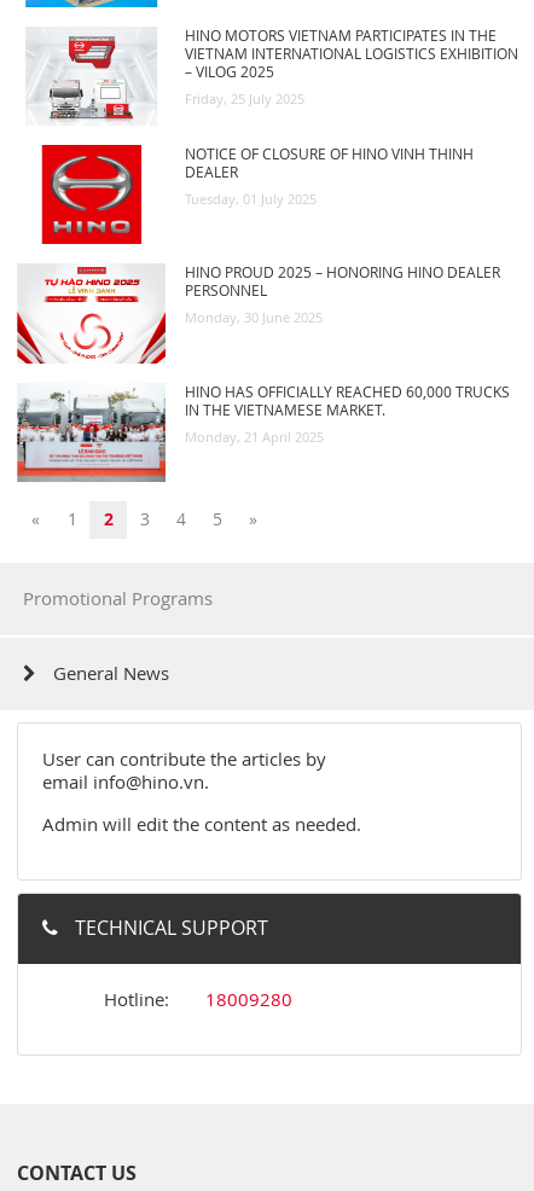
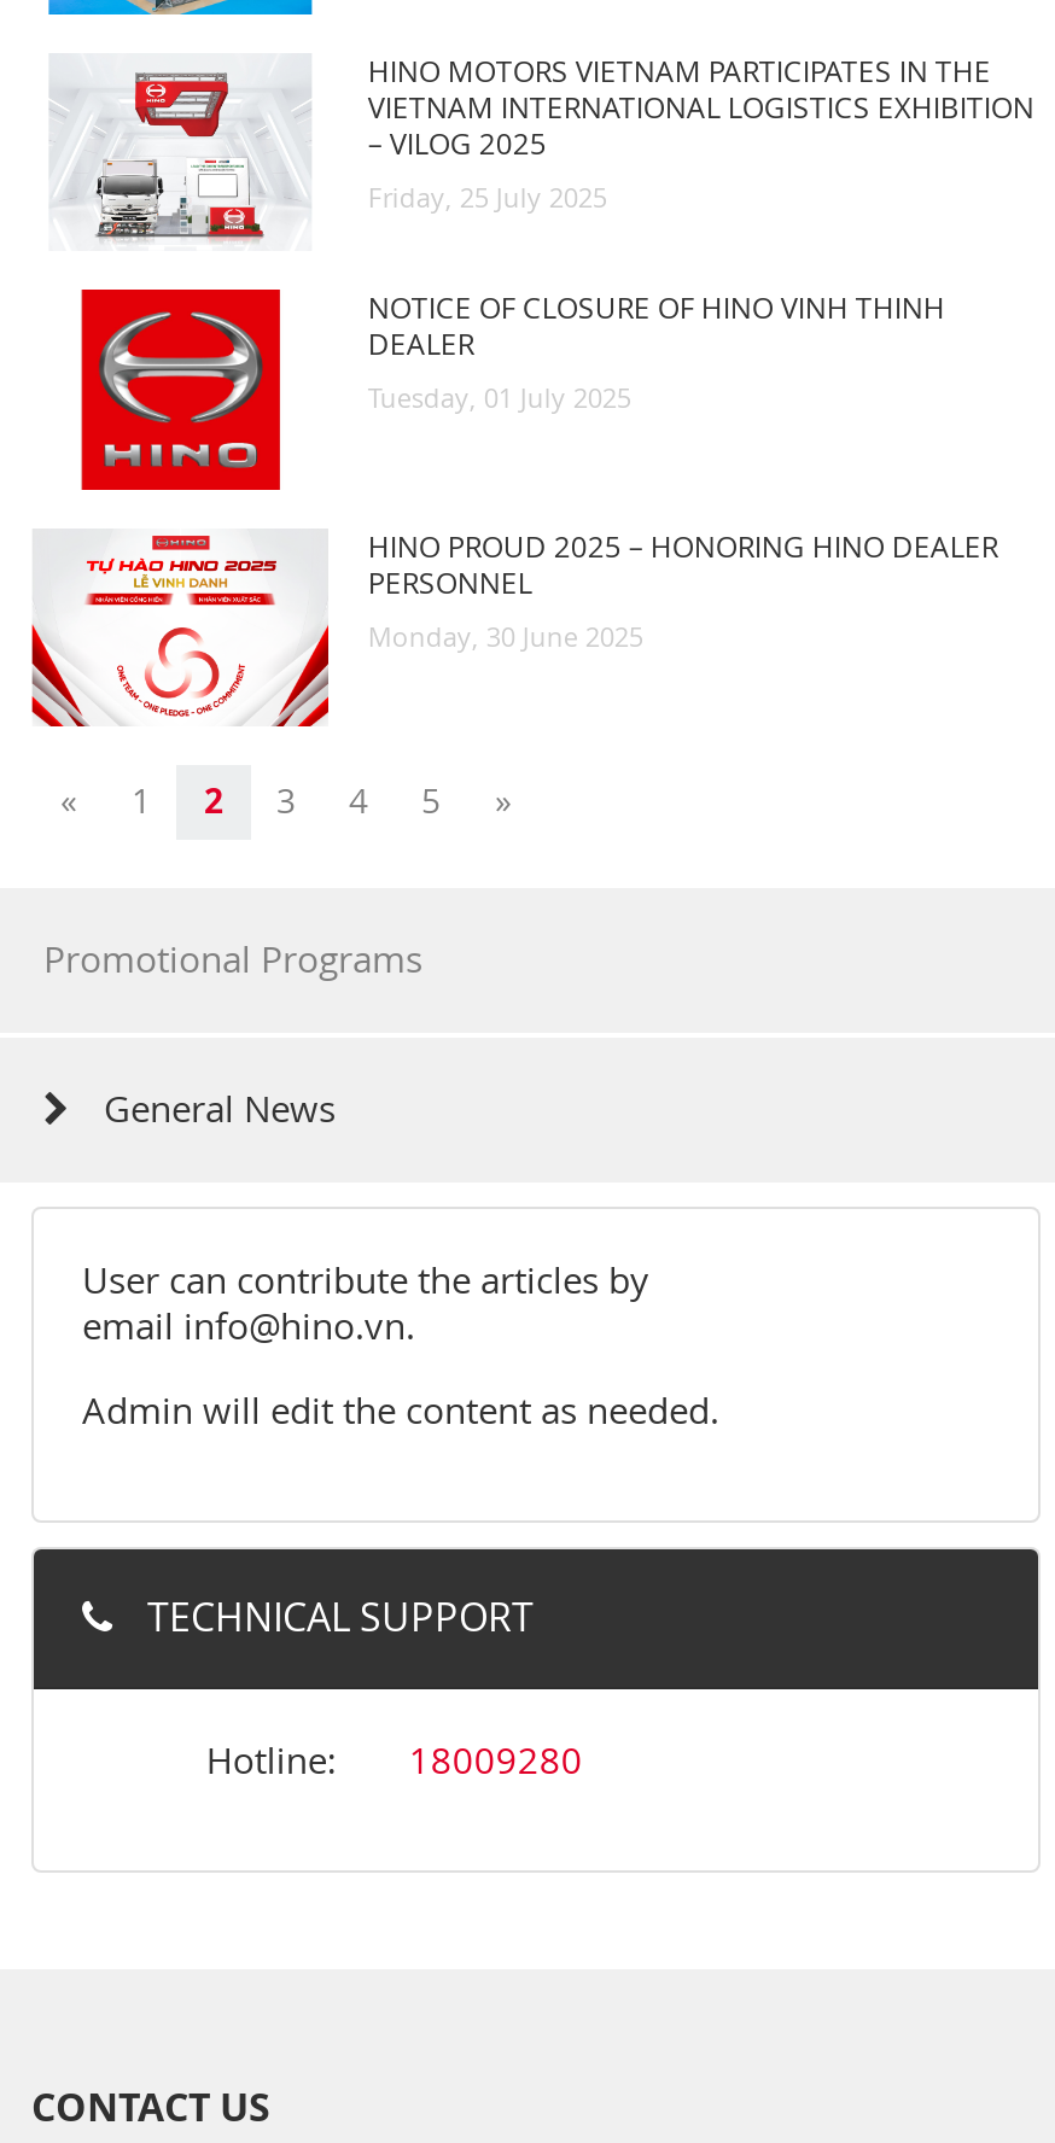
- [image]
- HINO HAS OFFICIALLY REACHED 60,000 TRUCKS
- IN THE VIETNAMESE MARKET.
- Monday, 21 April 2025
